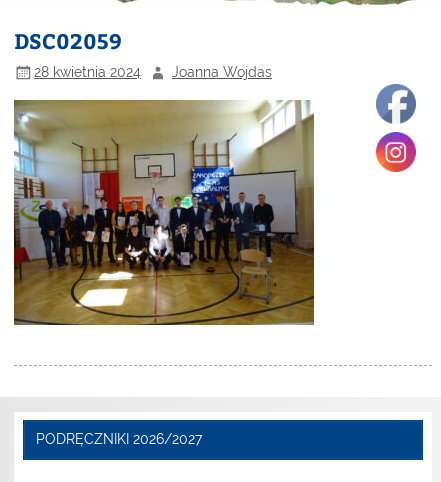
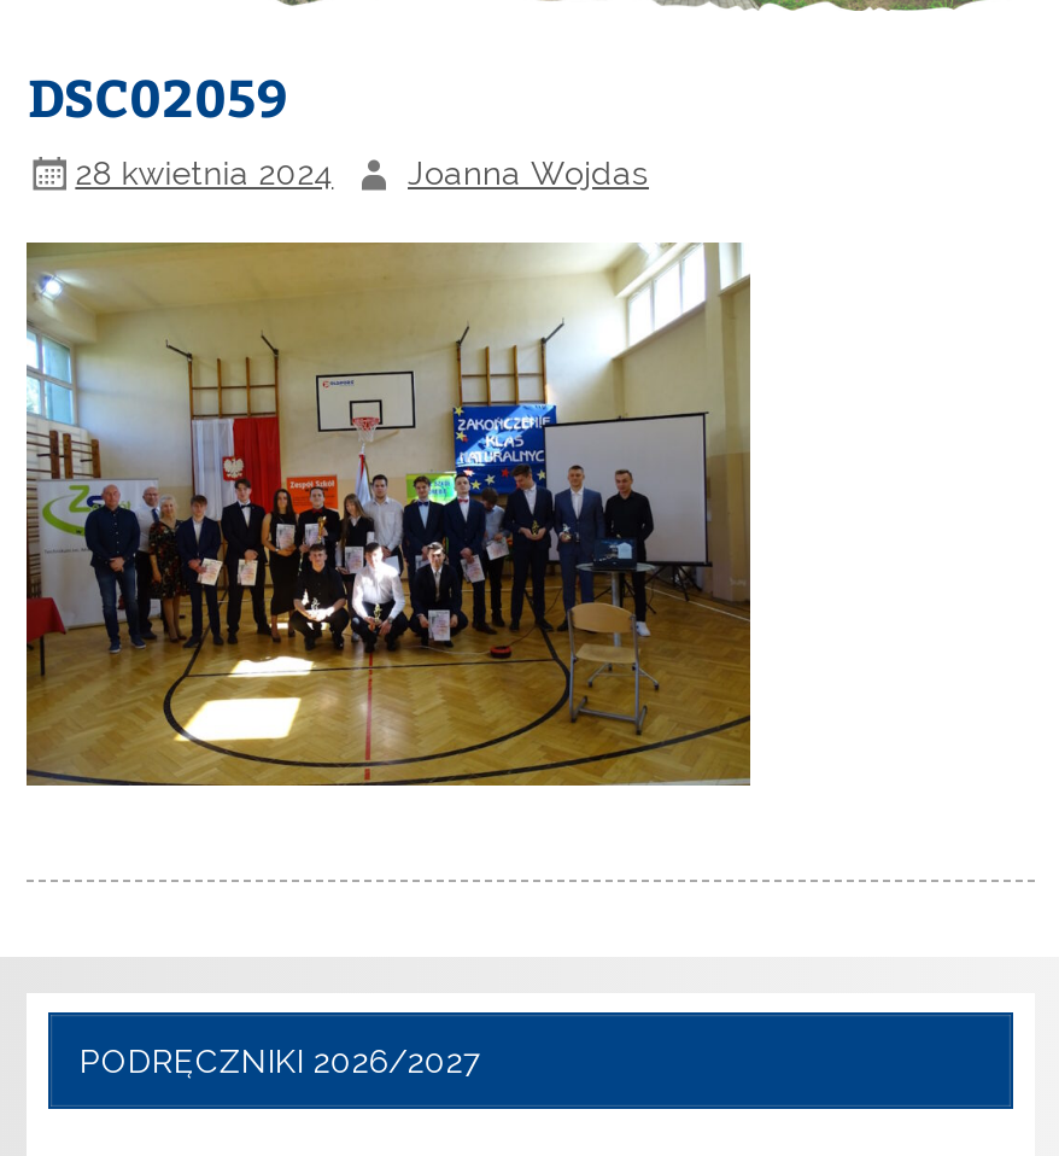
- [image]

- [image]
